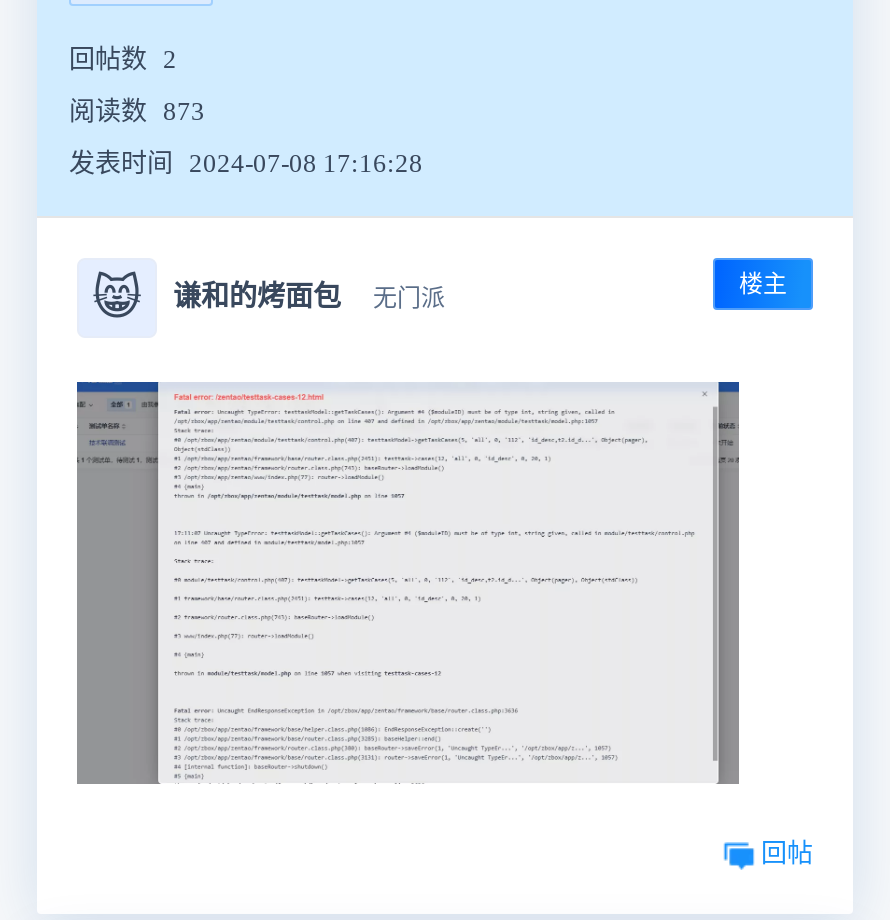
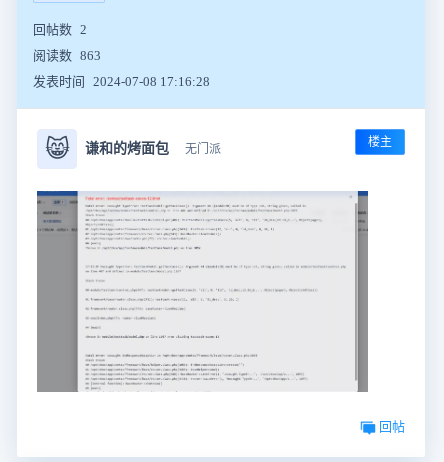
- 阅读数 873
+ 阅读数 863
